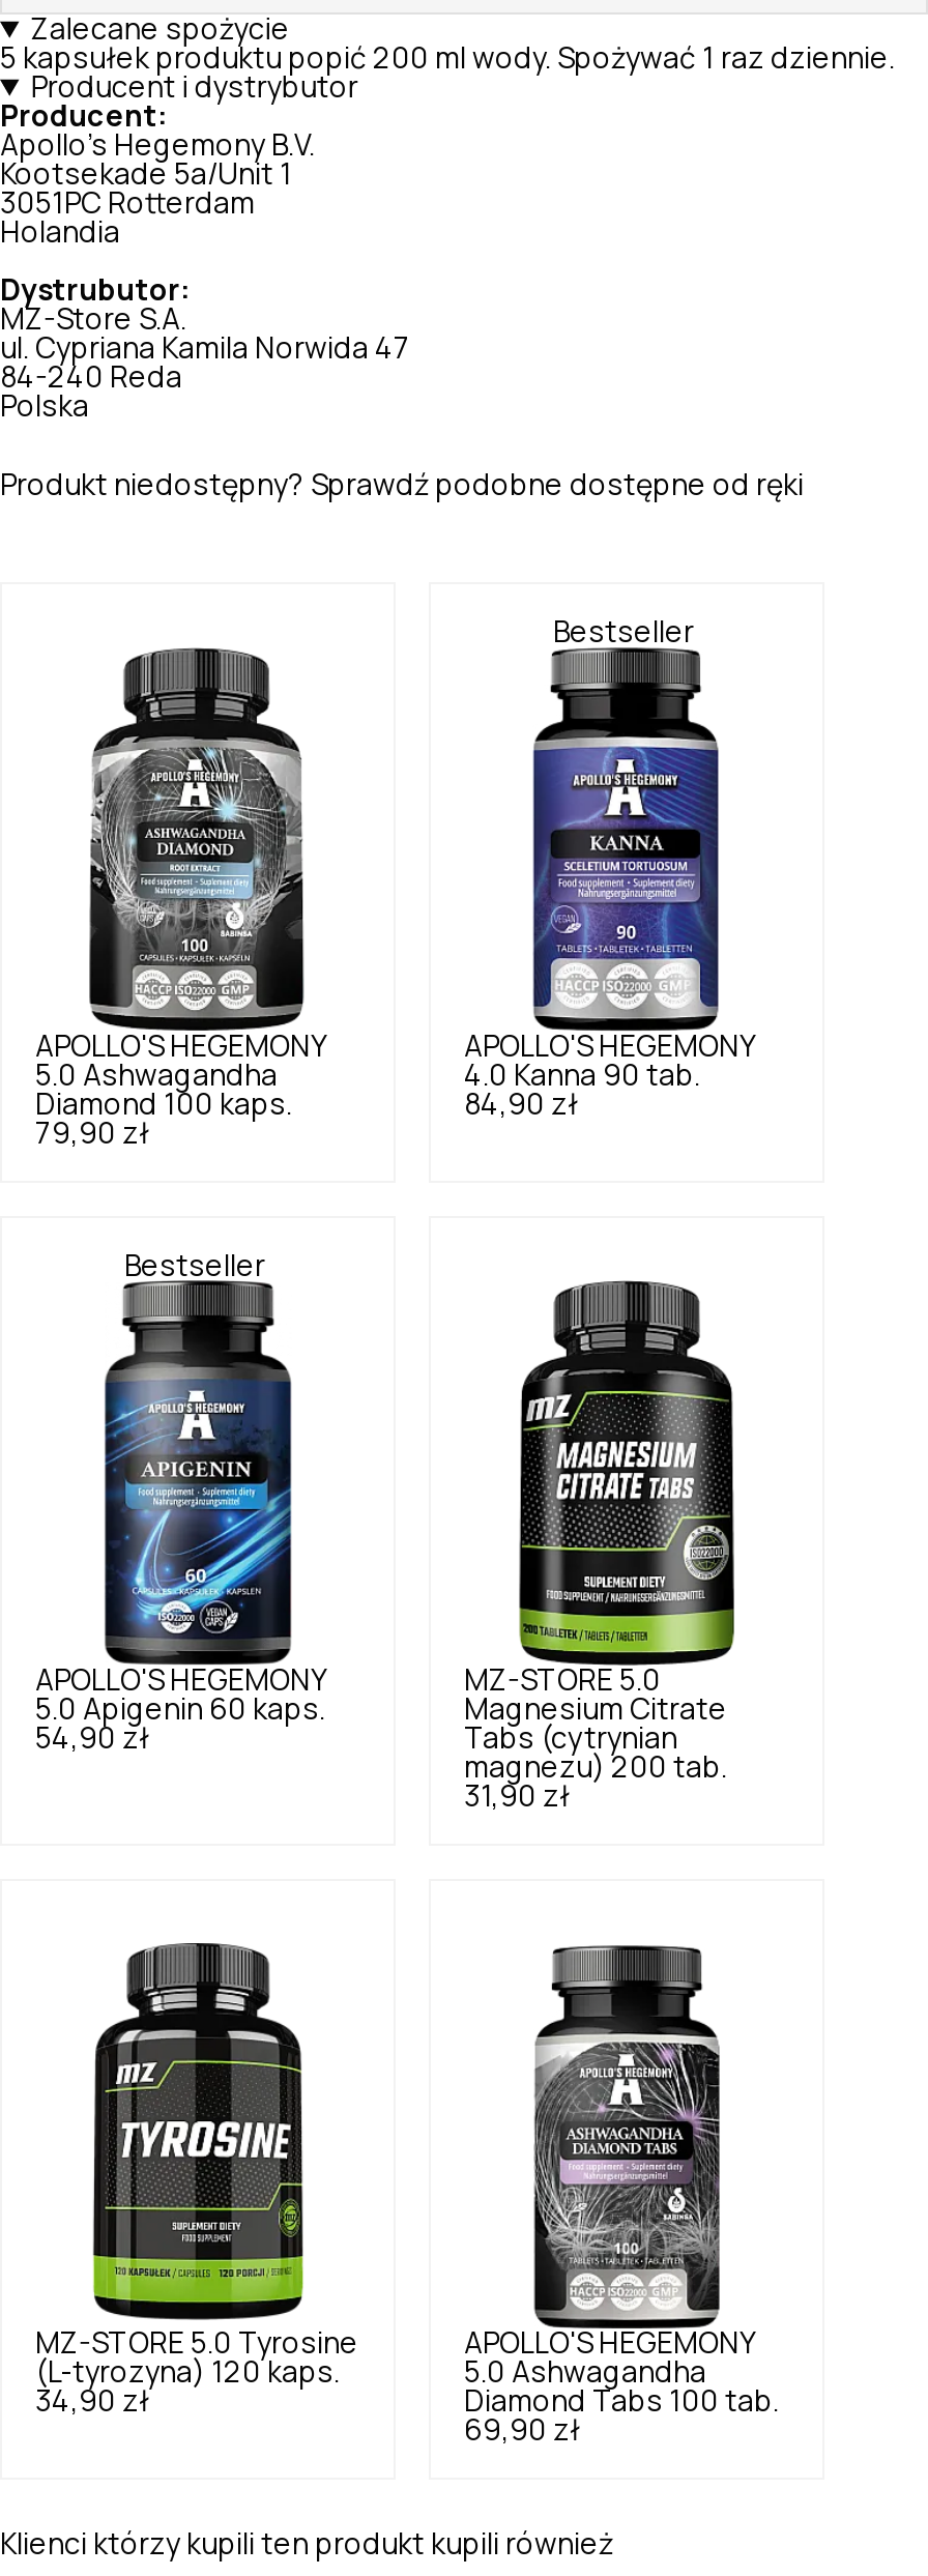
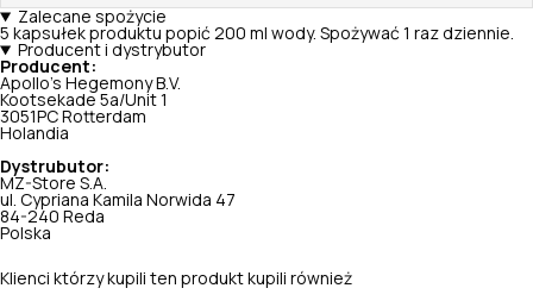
- Produkt niedostępny? Sprawdź podobne dostępne od ręki

- Bestseller

- [image]
- APOLLO'S HEGEMONY
- 5.0 Ashwagandha
- Diamond 100 kaps.
- 79,90 zł

- [image]
- APOLLO'S HEGEMONY
- 4.0 Kanna 90 tab.
- 84,90 zł

- Bestseller

- [image]
- MZ-STORE 5.0
- Magnesium Citrate
- Tabs (cytrynian
- magnezu) 200 tab.
- 31,90 zł

- [image]
- APOLLO'S HEGEMONY
- 5.0 Apigenin 60 kaps.
- 54,90 zł

- [image]
- MZ-STORE 5.0 Tyrosine
- (L-tyrozyna) 120 kaps.
- 34,90 zł

- [image]
- APOLLO'S HEGEMONY
- 5.0 Ashwagandha
- Diamond Tabs 100 tab.
- 69,90 zł
